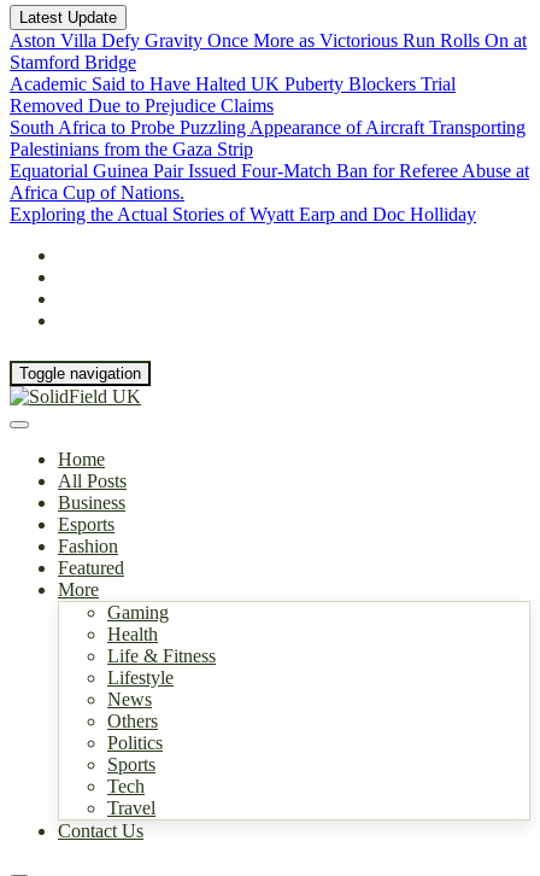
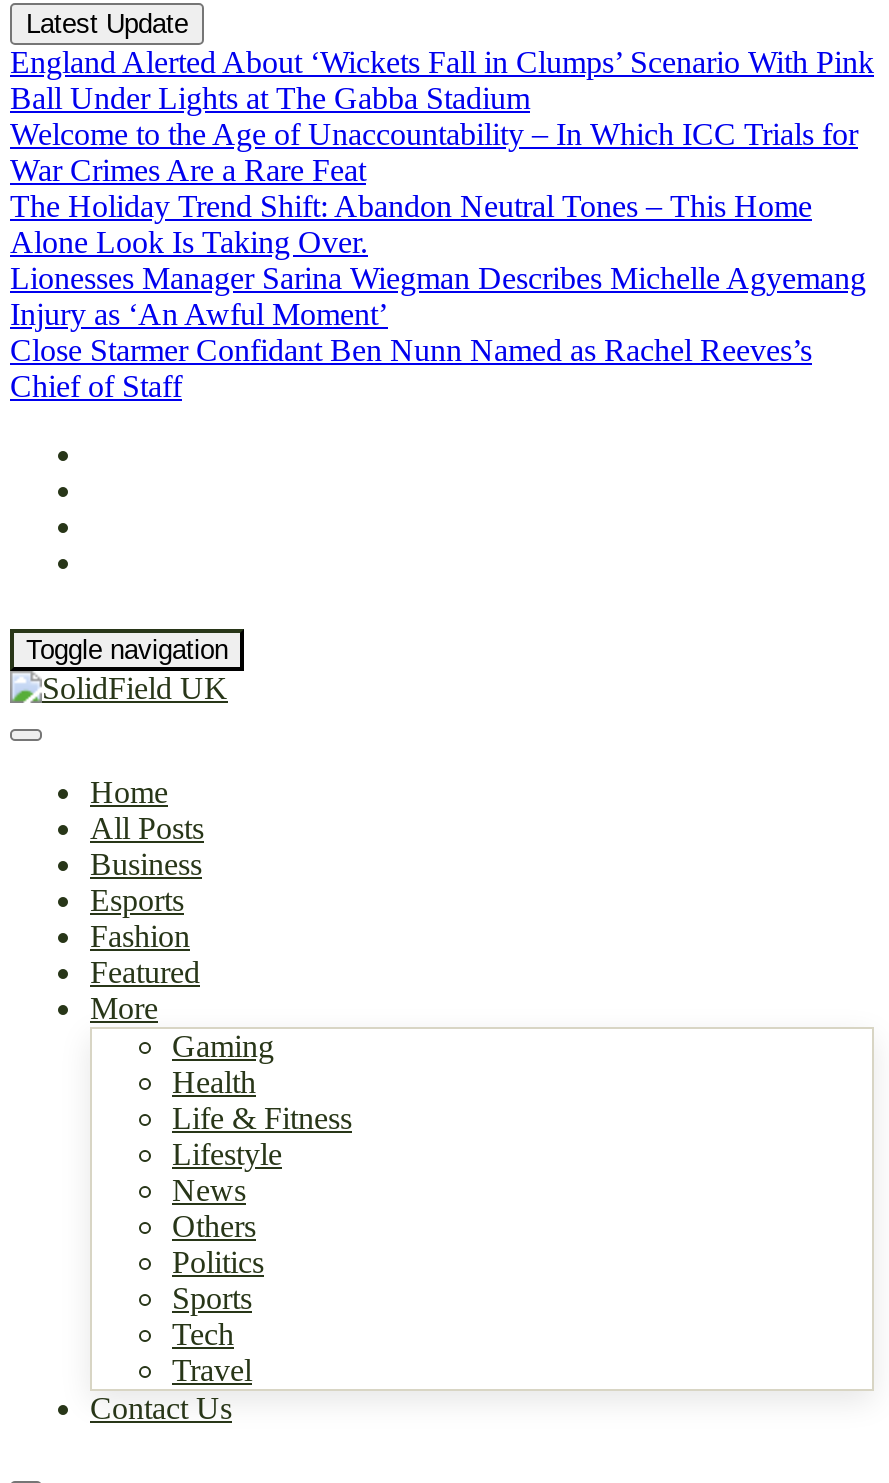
- Aston Villa Defy Gravity Once More as Victorious Run Rolls On at
- Stamford Bridge
- Academic Said to Have Halted UK Puberty Blockers Trial
- Removed Due to Prejudice Claims
- South Africa to Probe Puzzling Appearance of Aircraft Transporting
- Palestinians from the Gaza Strip
- Equatorial Guinea Pair Issued Four-Match Ban for Referee Abuse at
- Africa Cup of Nations.
- Exploring the Actual Stories of Wyatt Earp and Doc Holliday
+ England Alerted About ‘Wickets Fall in Clumps’ Scenario With Pink
+ Ball Under Lights at The Gabba Stadium
+ Welcome to the Age of Unaccountability – In Which ICC Trials for
+ War Crimes Are a Rare Feat
+ The Holiday Trend Shift: Abandon Neutral Tones – This Home
+ Alone Look Is Taking Over.
+ Lionesses Manager Sarina Wiegman Describes Michelle Agyemang
+ Injury as ‘An Awful Moment’
+ Close Starmer Confidant Ben Nunn Named as Rachel Reeves’s
+ Chief of Staff
